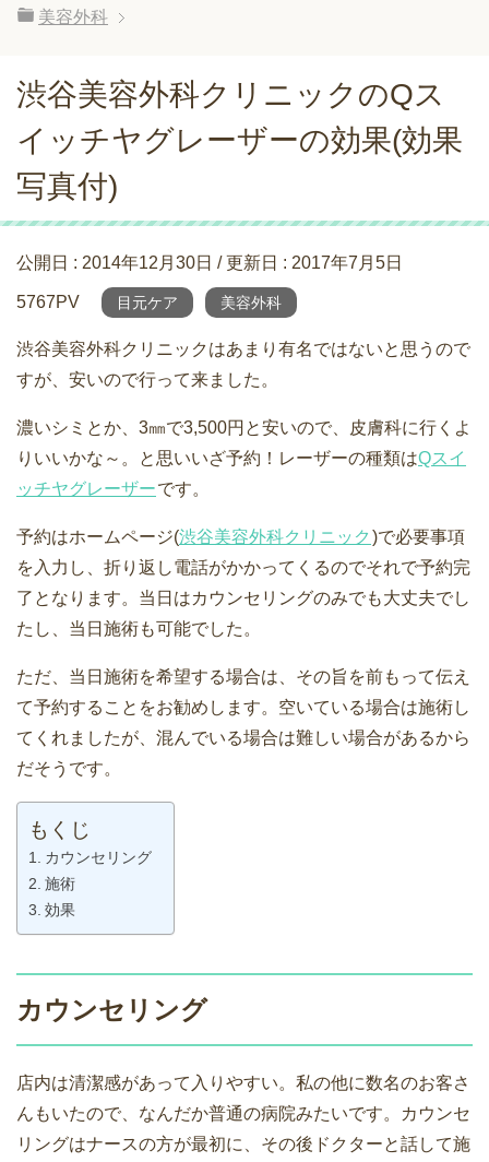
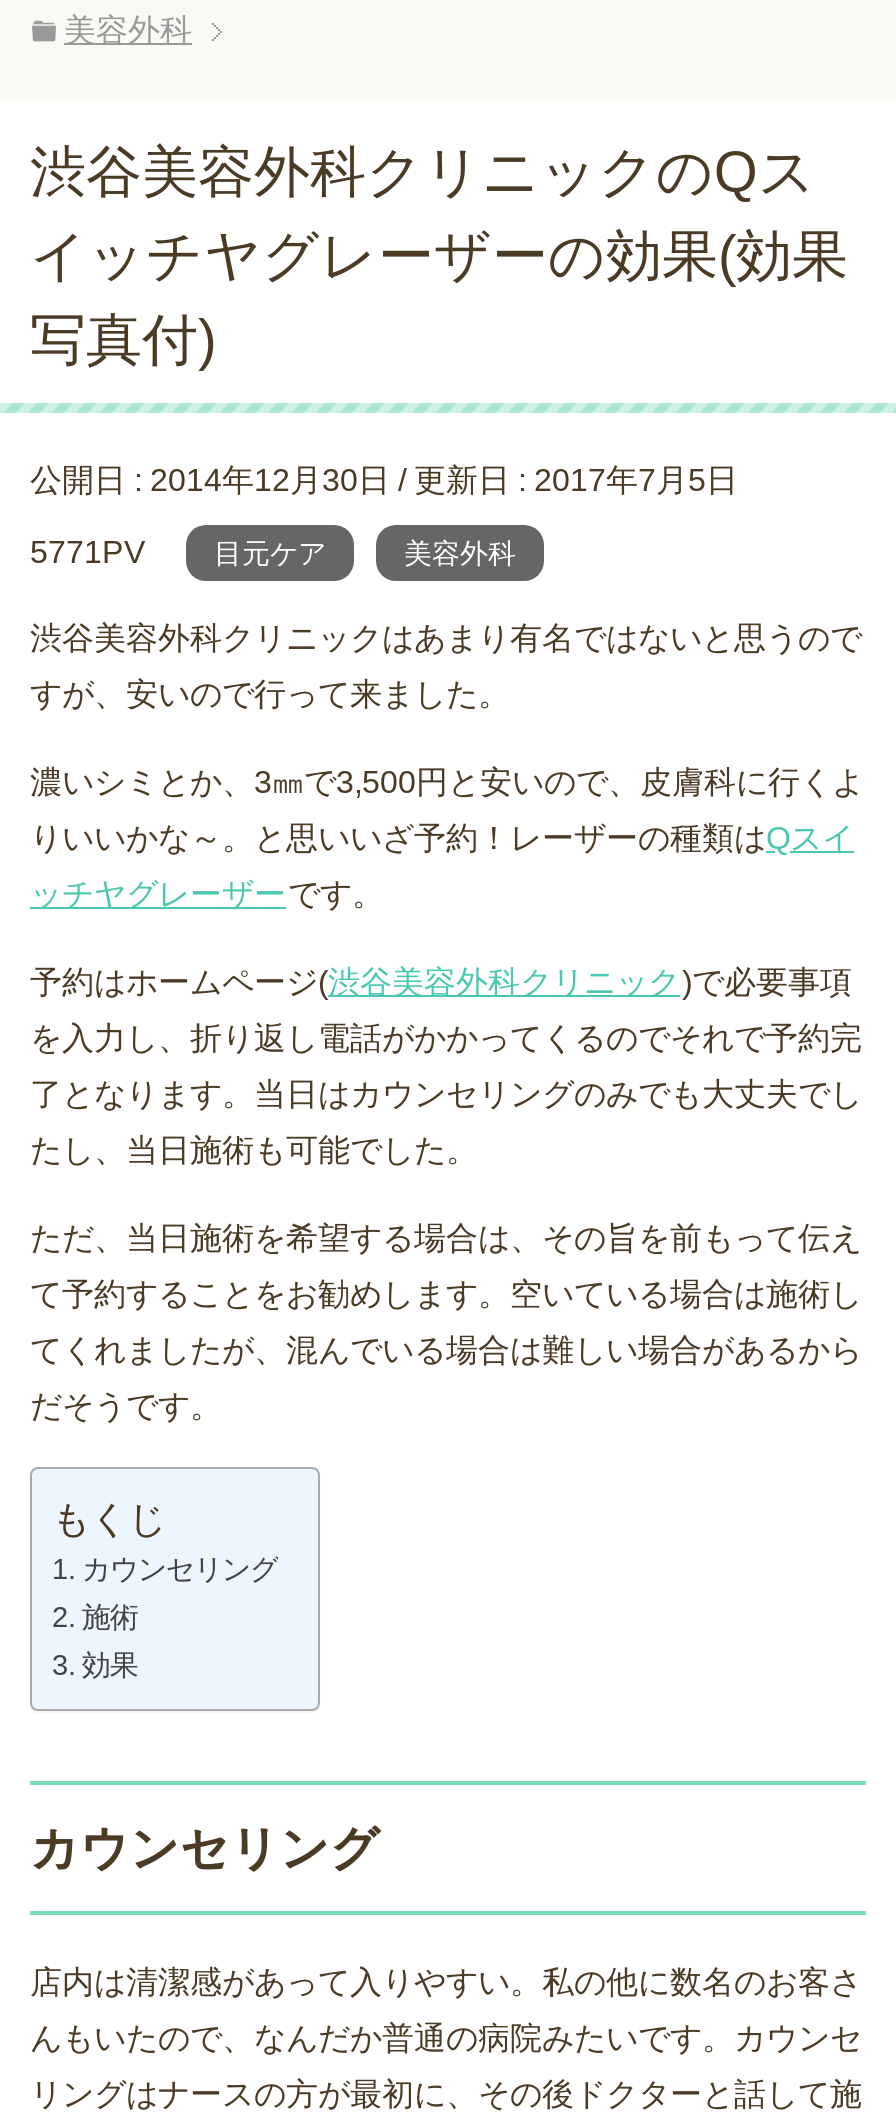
- 5767PV
+ 5771PV
